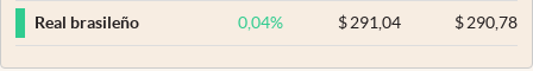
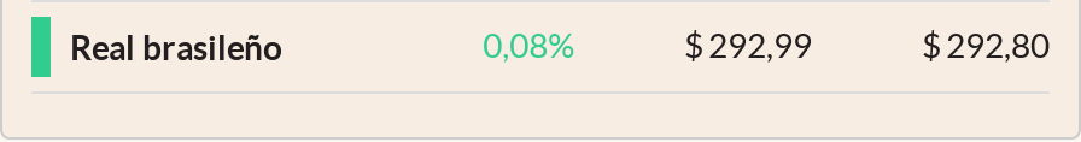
- 0,04%
+ 0,08%

- $ 291,04
+ $ 292,99

- $ 290,78
+ $ 292,80
